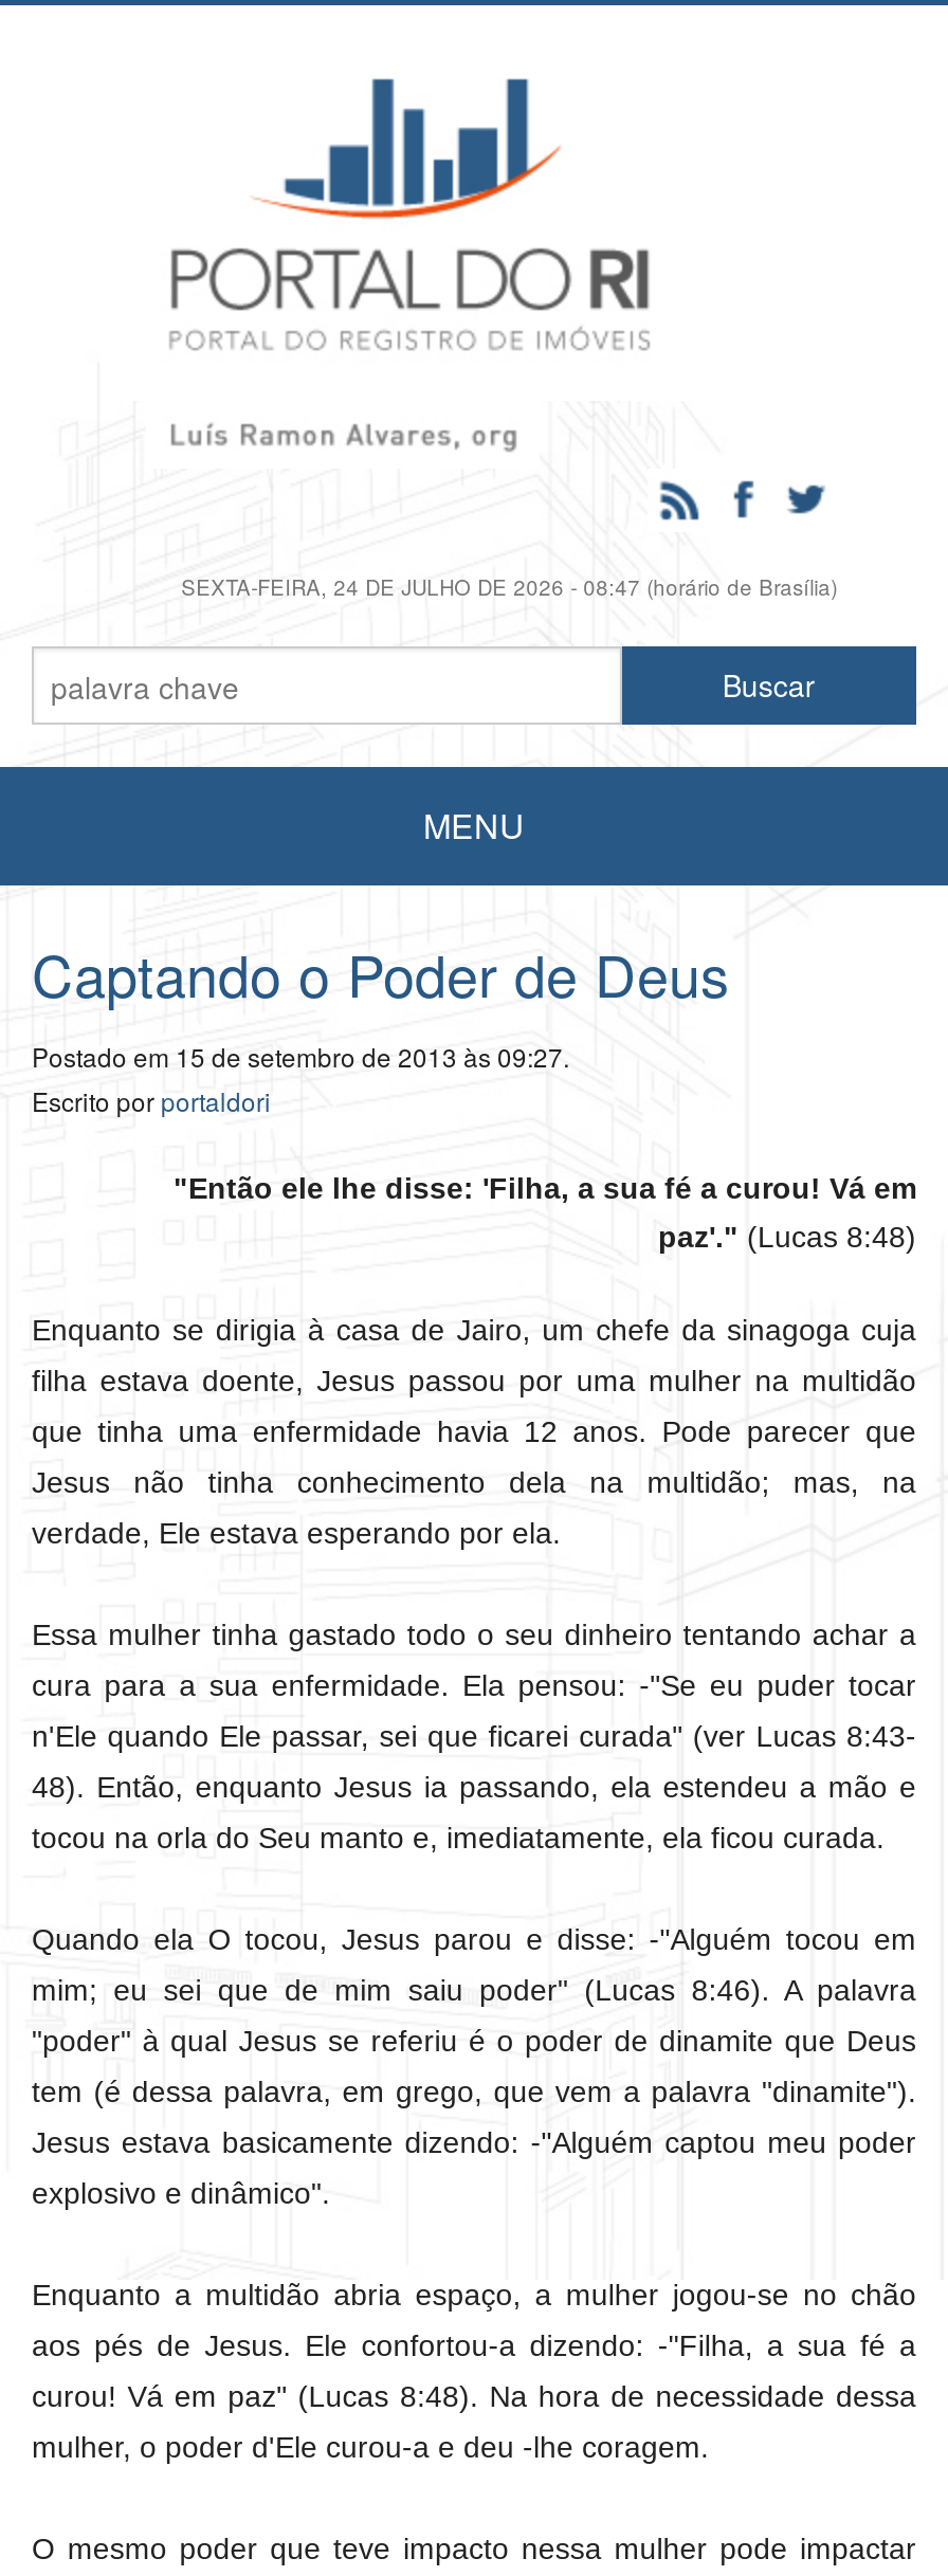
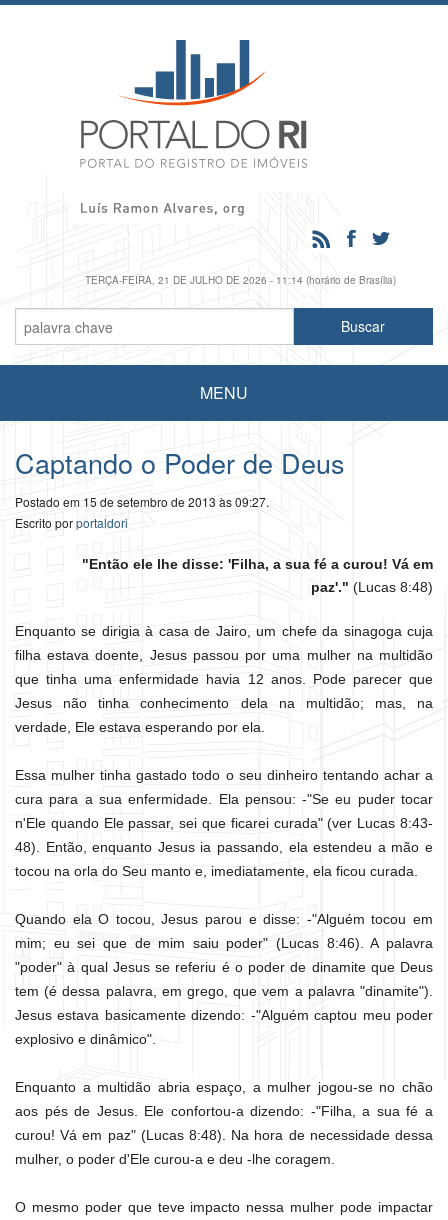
- SEXTA-FEIRA, 24 DE JULHO DE 2026 - 08:47 (horário de Brasília)
+ TERÇA-FEIRA, 21 DE JULHO DE 2026 - 11:14 (horário de Brasília)
